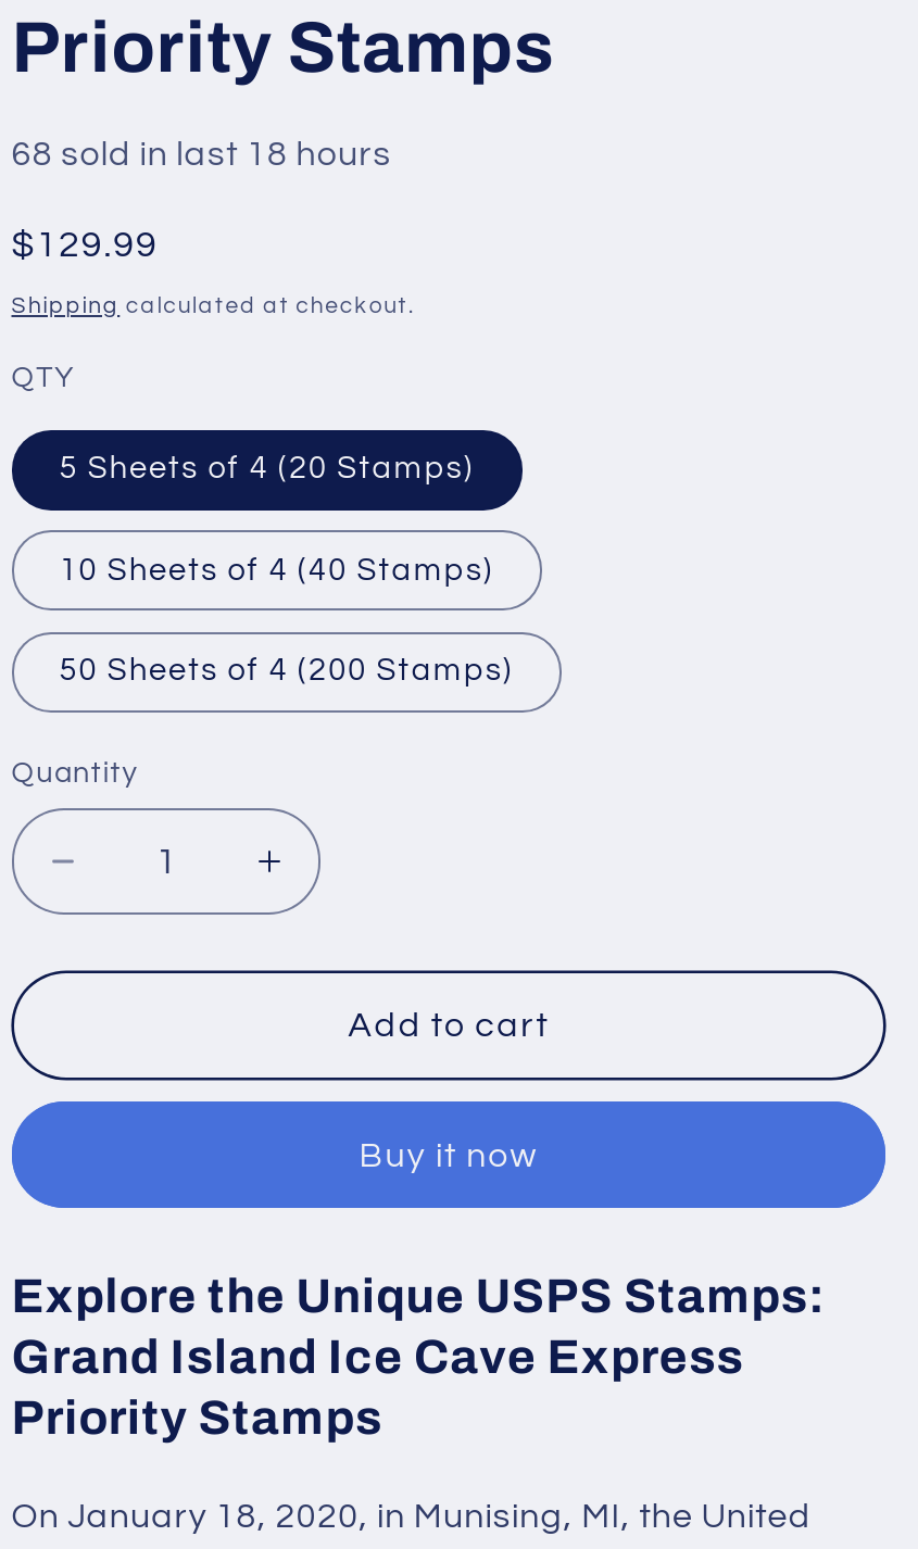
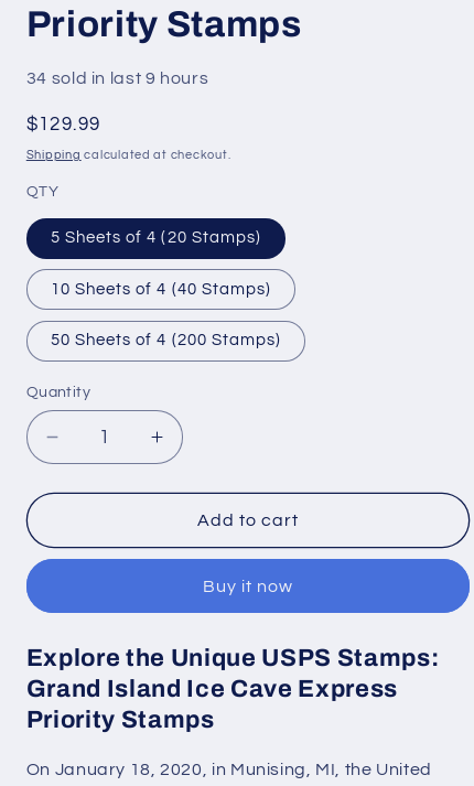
- 68 sold in last 18 hours
+ 34 sold in last 9 hours
